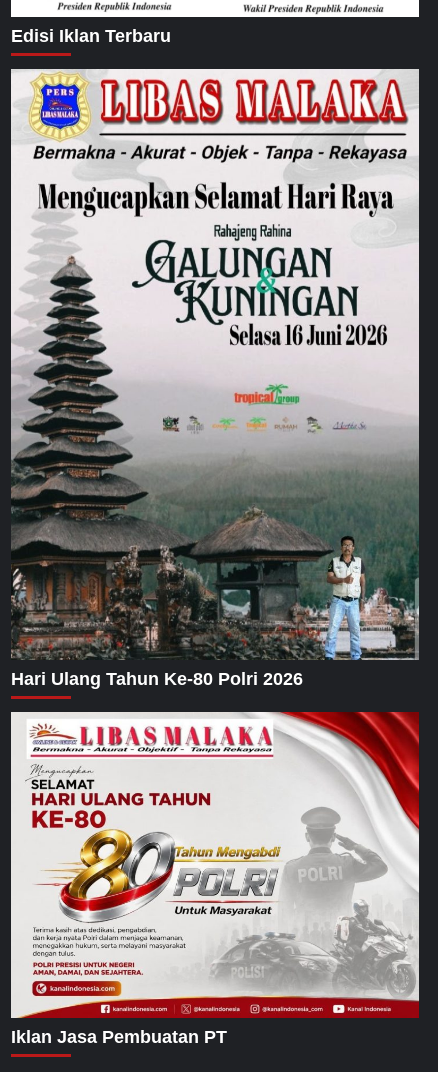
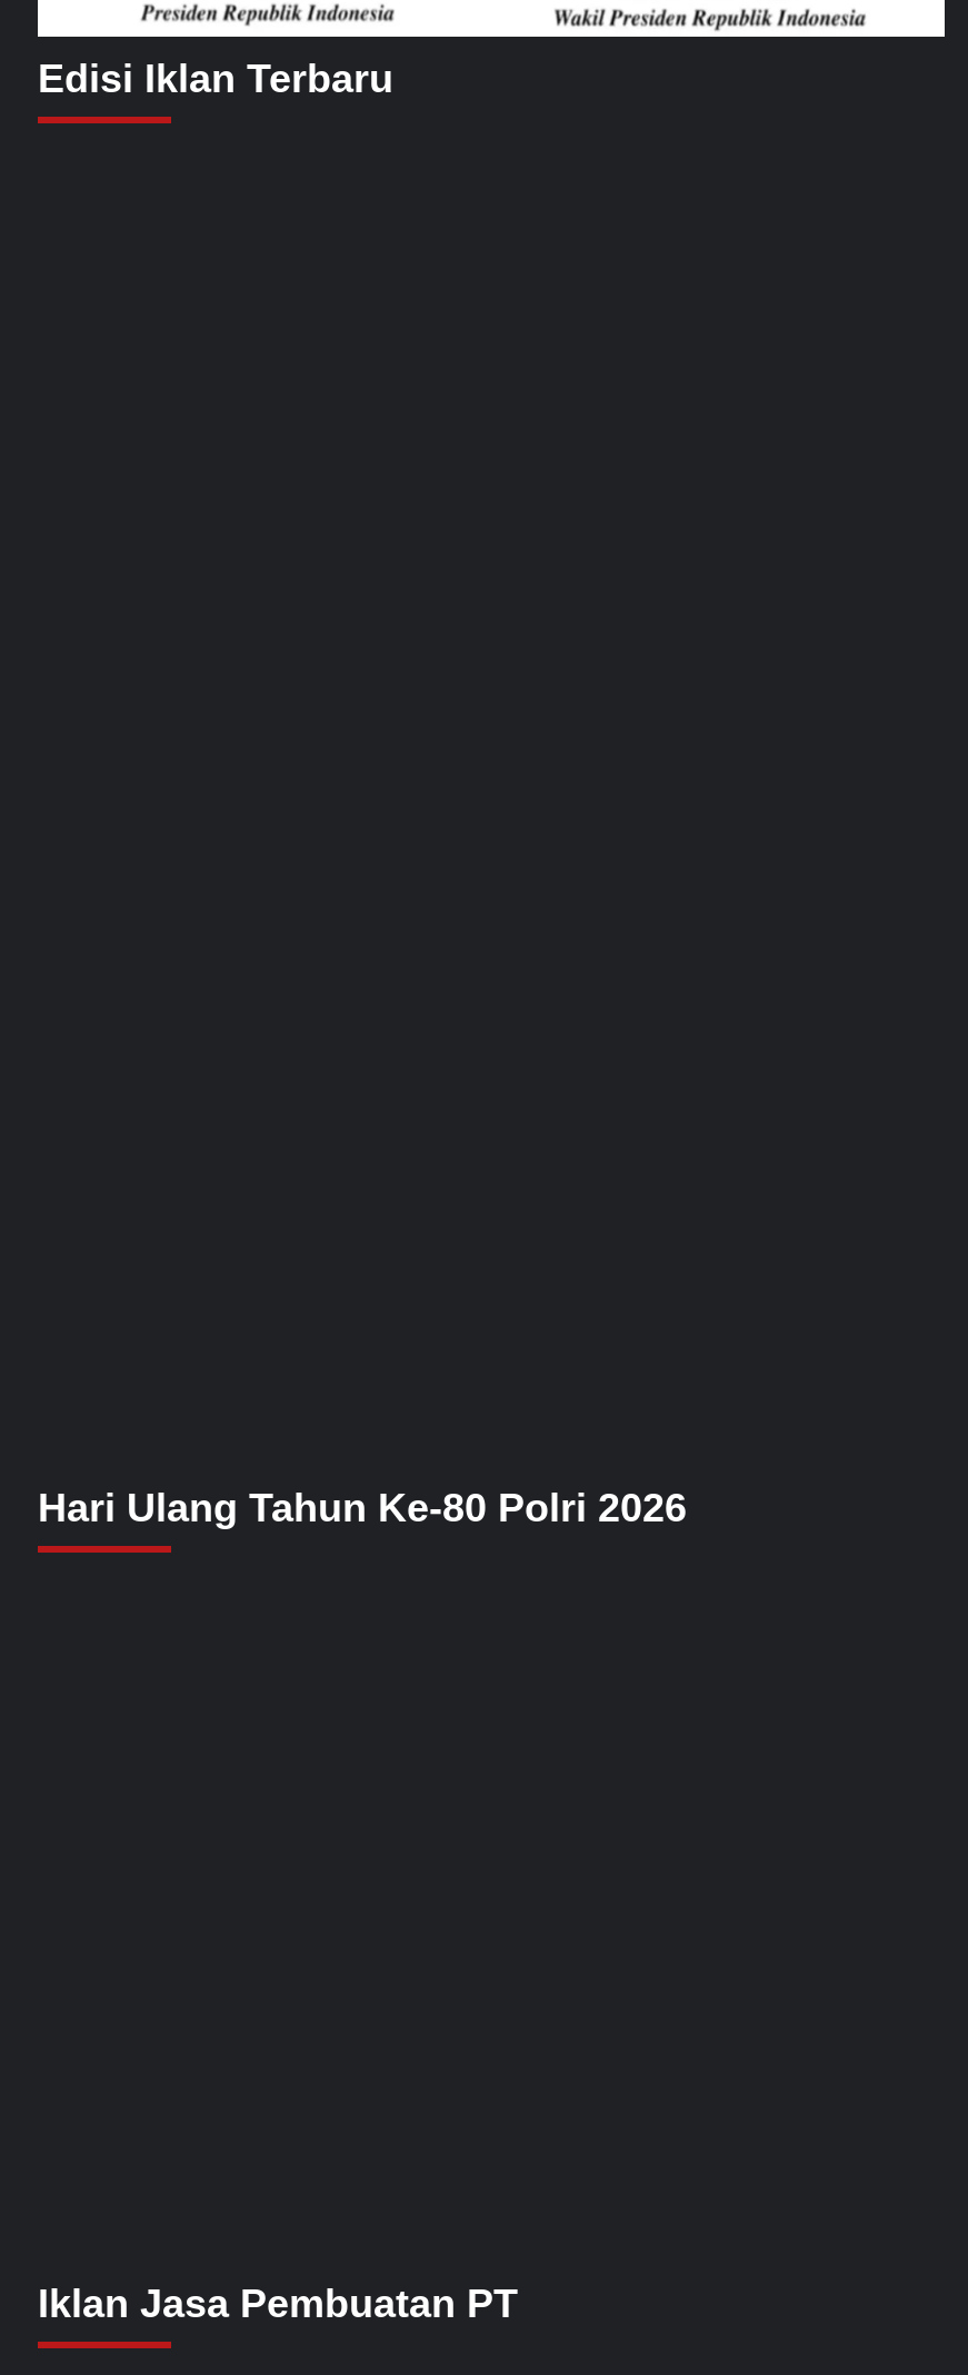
- [image]

- [image]
